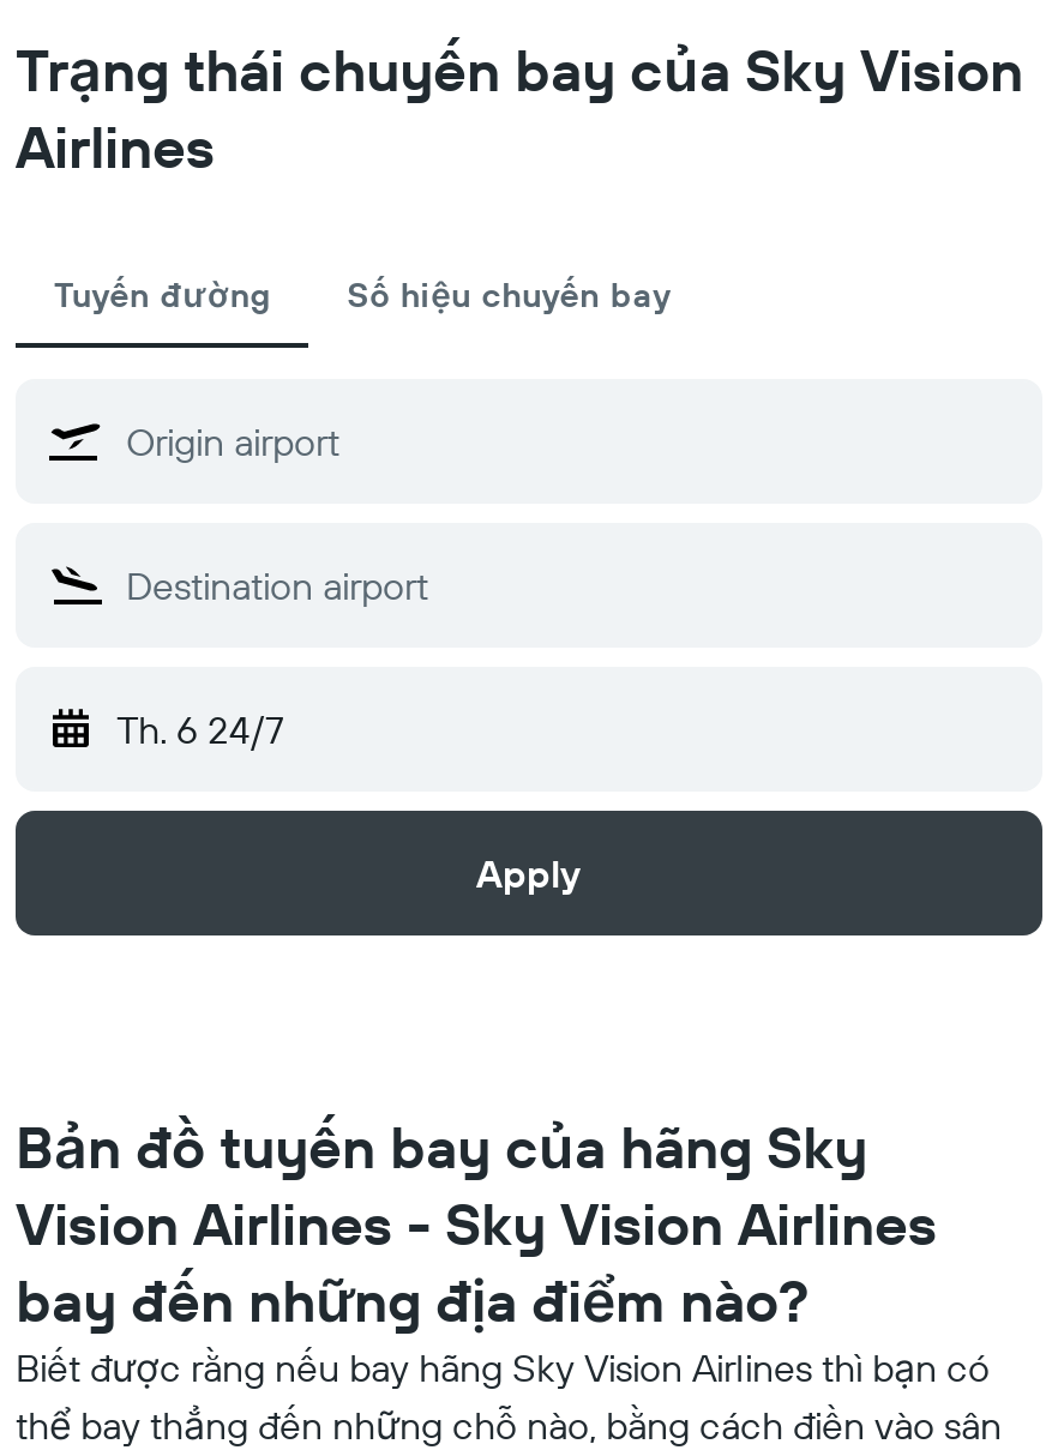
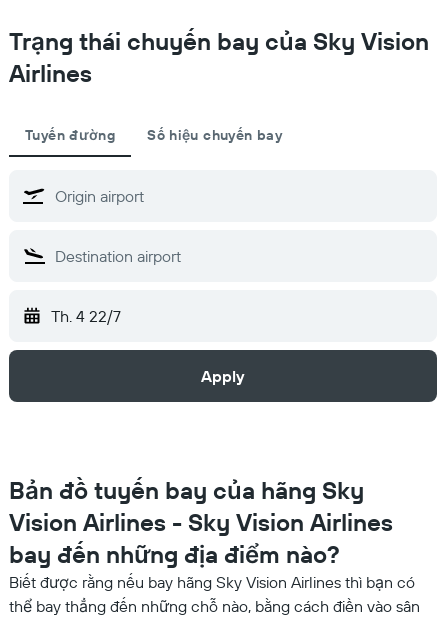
- Th. 6 24/7
+ Th. 4 22/7
